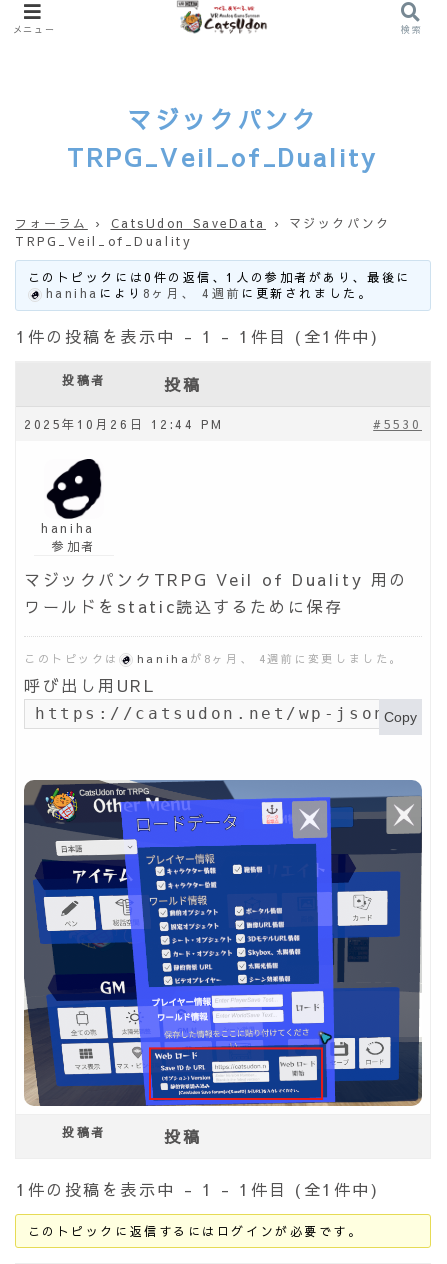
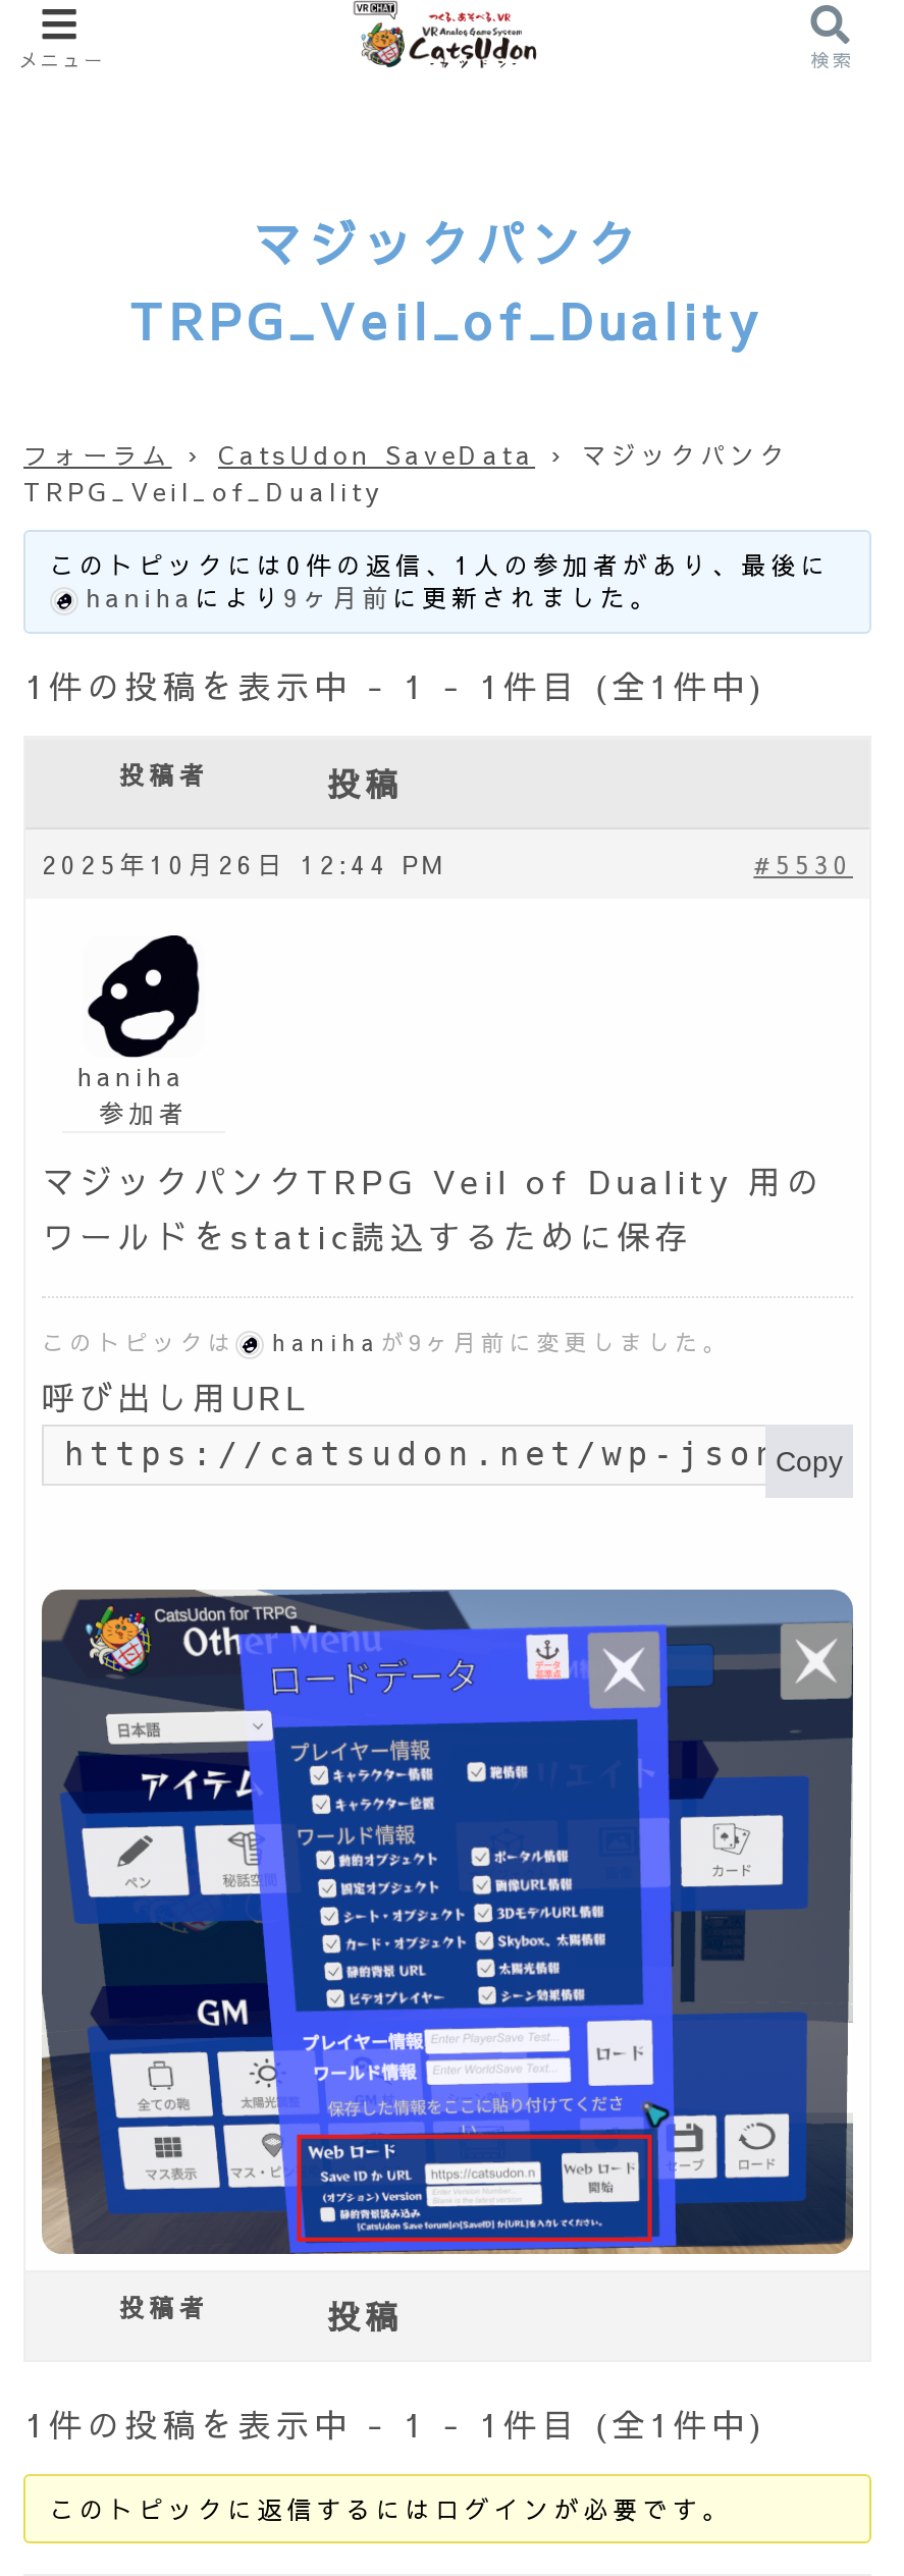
- hanihaにより8ヶ月、 4週前に更新されました。
+ hanihaにより9ヶ月前に更新されました。

- hanihaが8ヶ月、 4週前に変更しました。
+ hanihaが9ヶ月前に変更しました。
